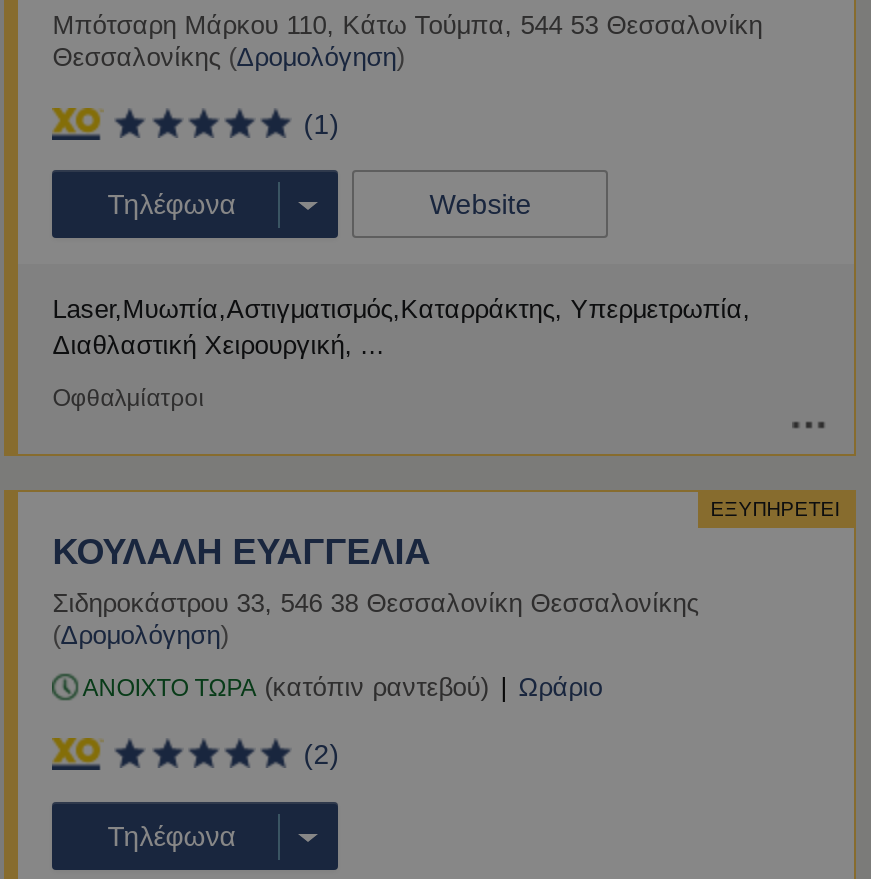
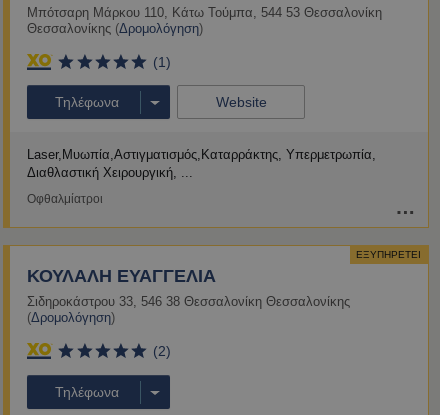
- ΑΝΟΙΧΤΟ ΤΩΡΑ (κατόπιν ραντεβού)
- Ωράριο
